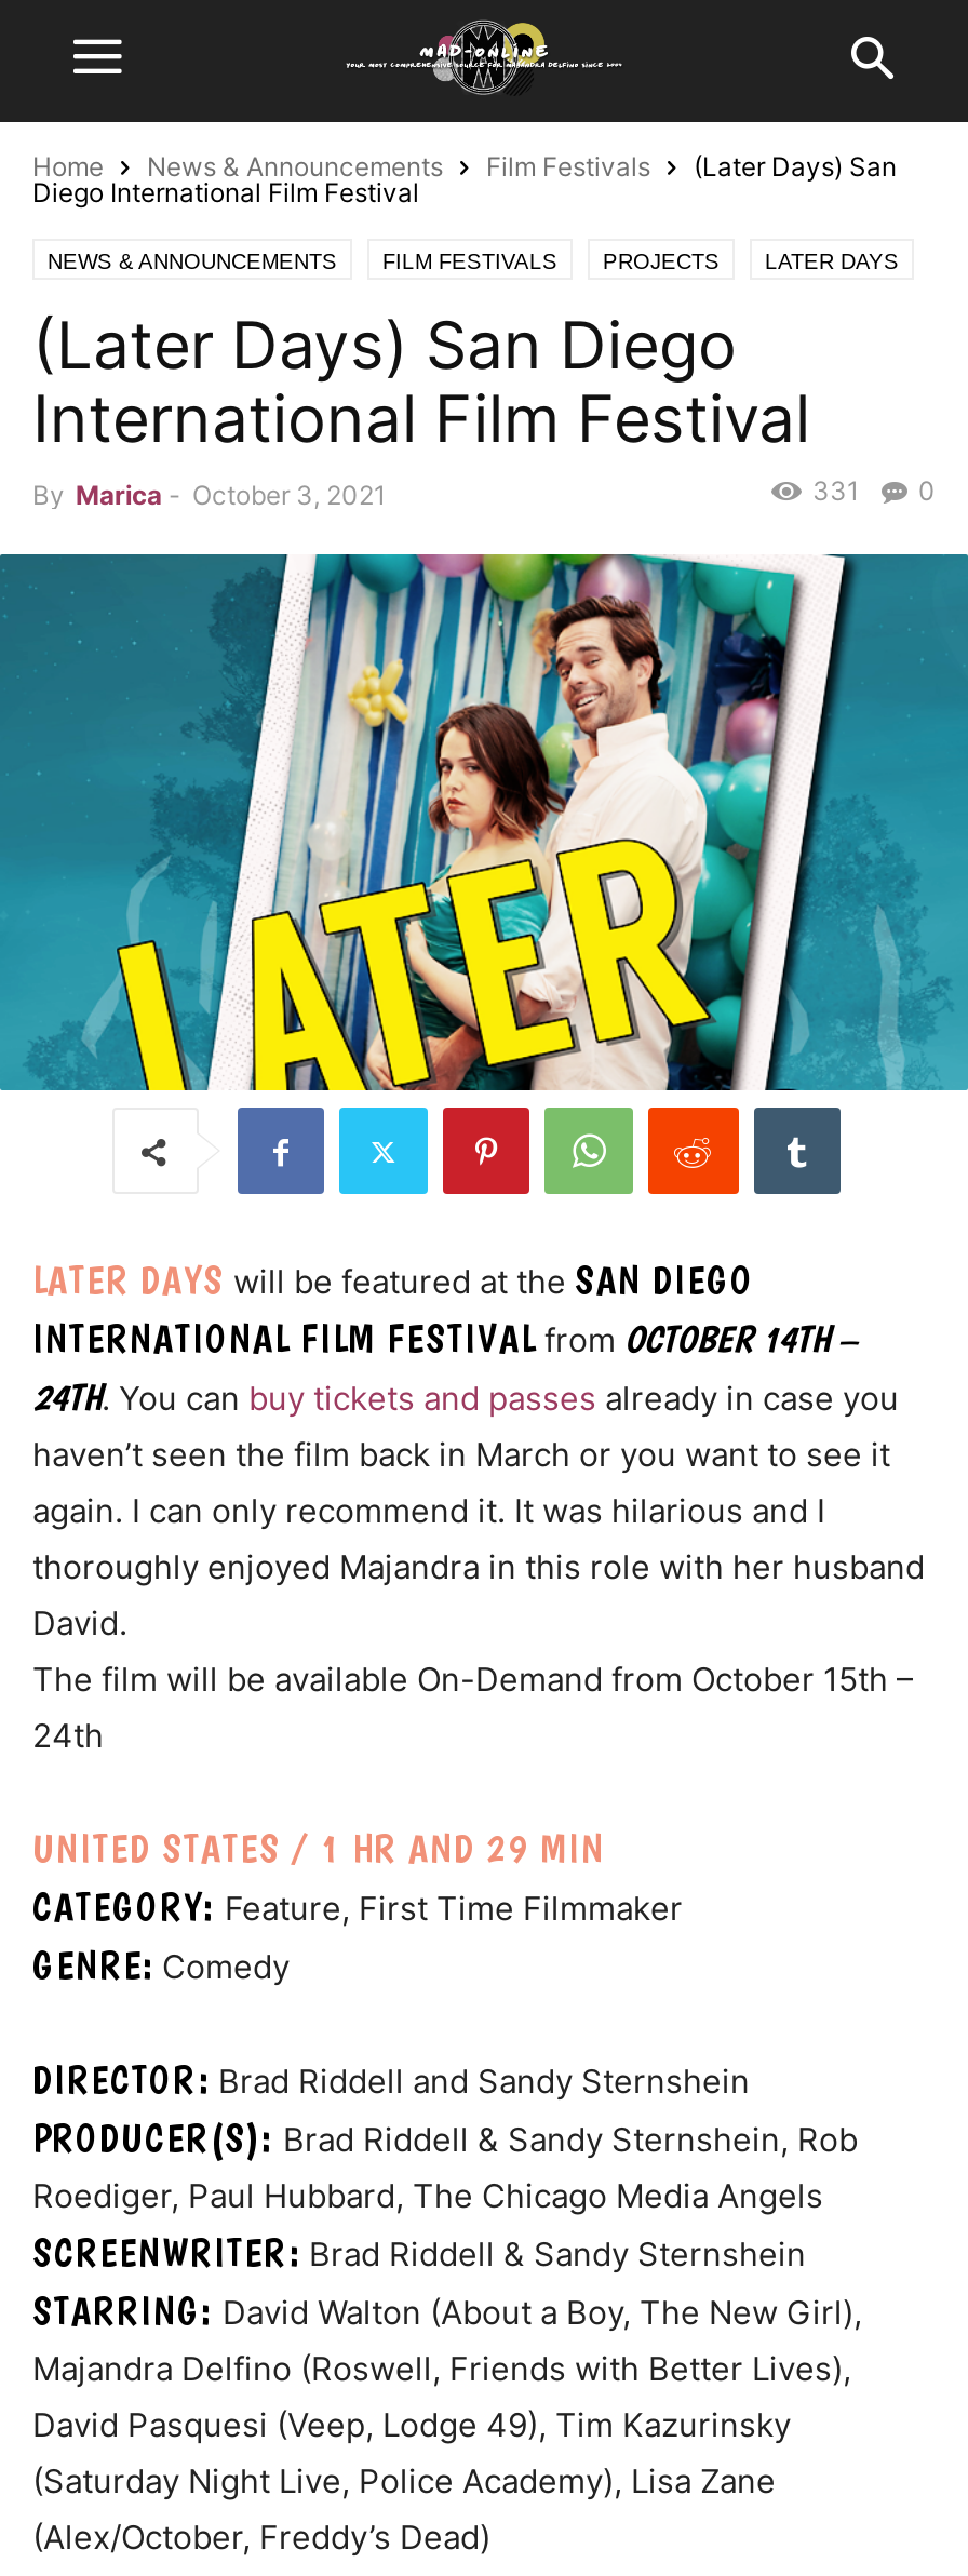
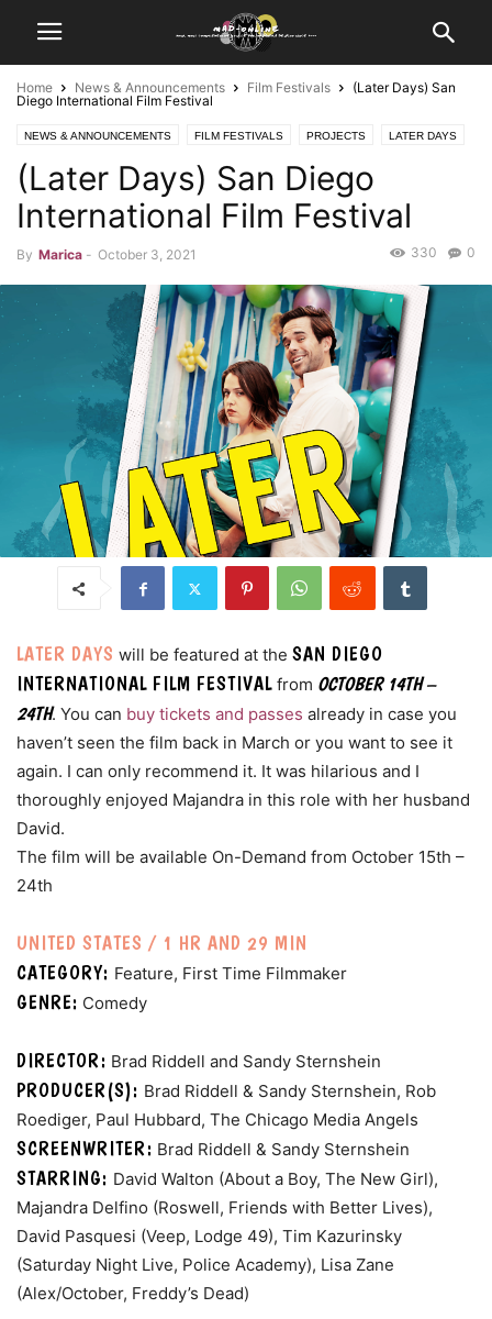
- 331 0
+ 330 0
